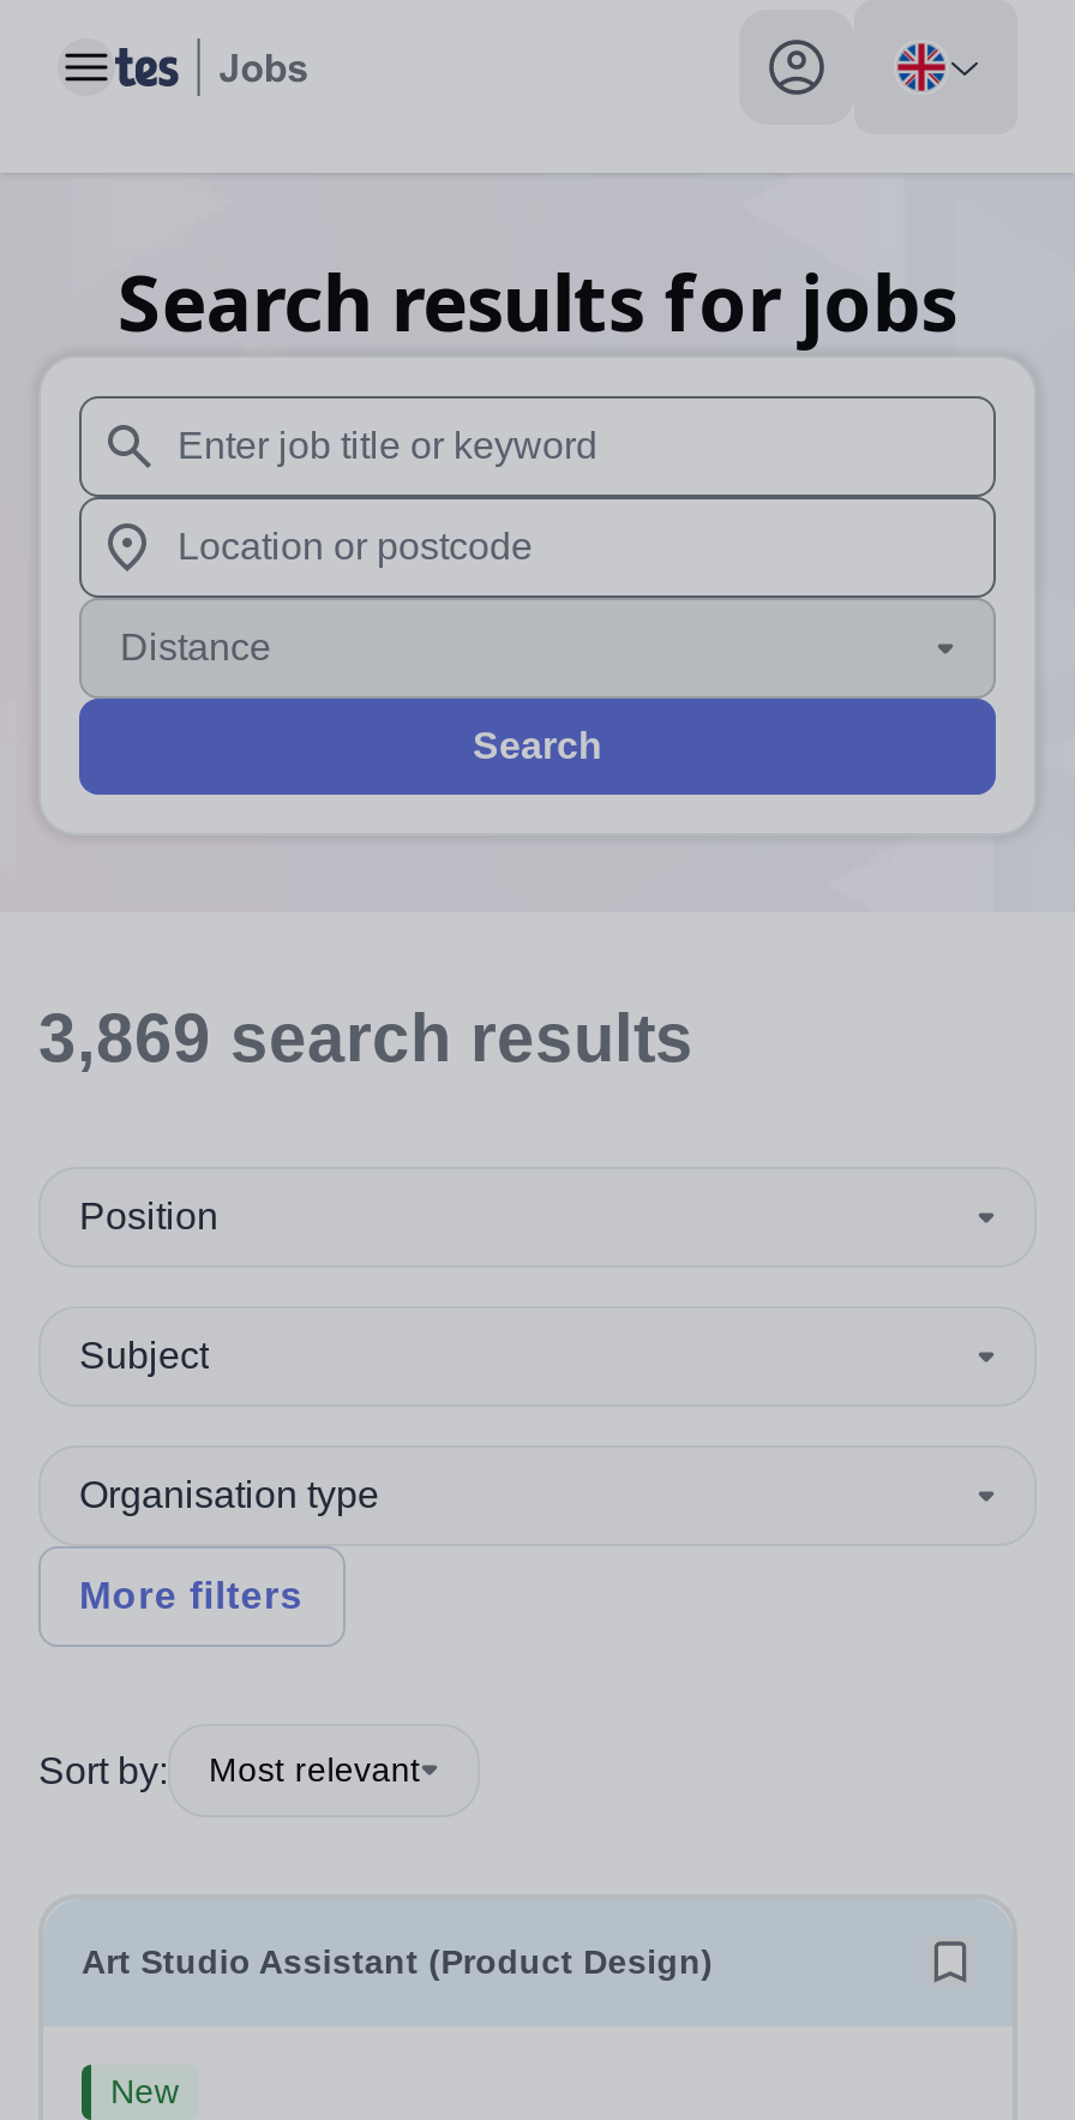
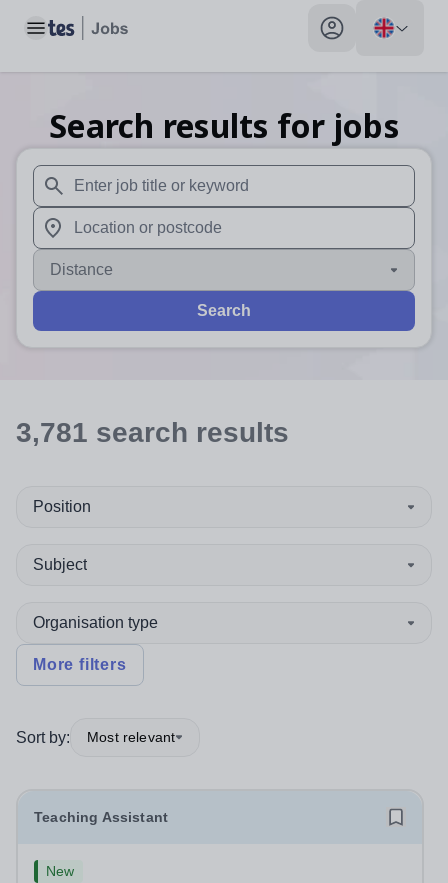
- 3,869 search results
+ 3,781 search results

- Art Studio Assistant (Product Design)
+ Teaching Assistant
